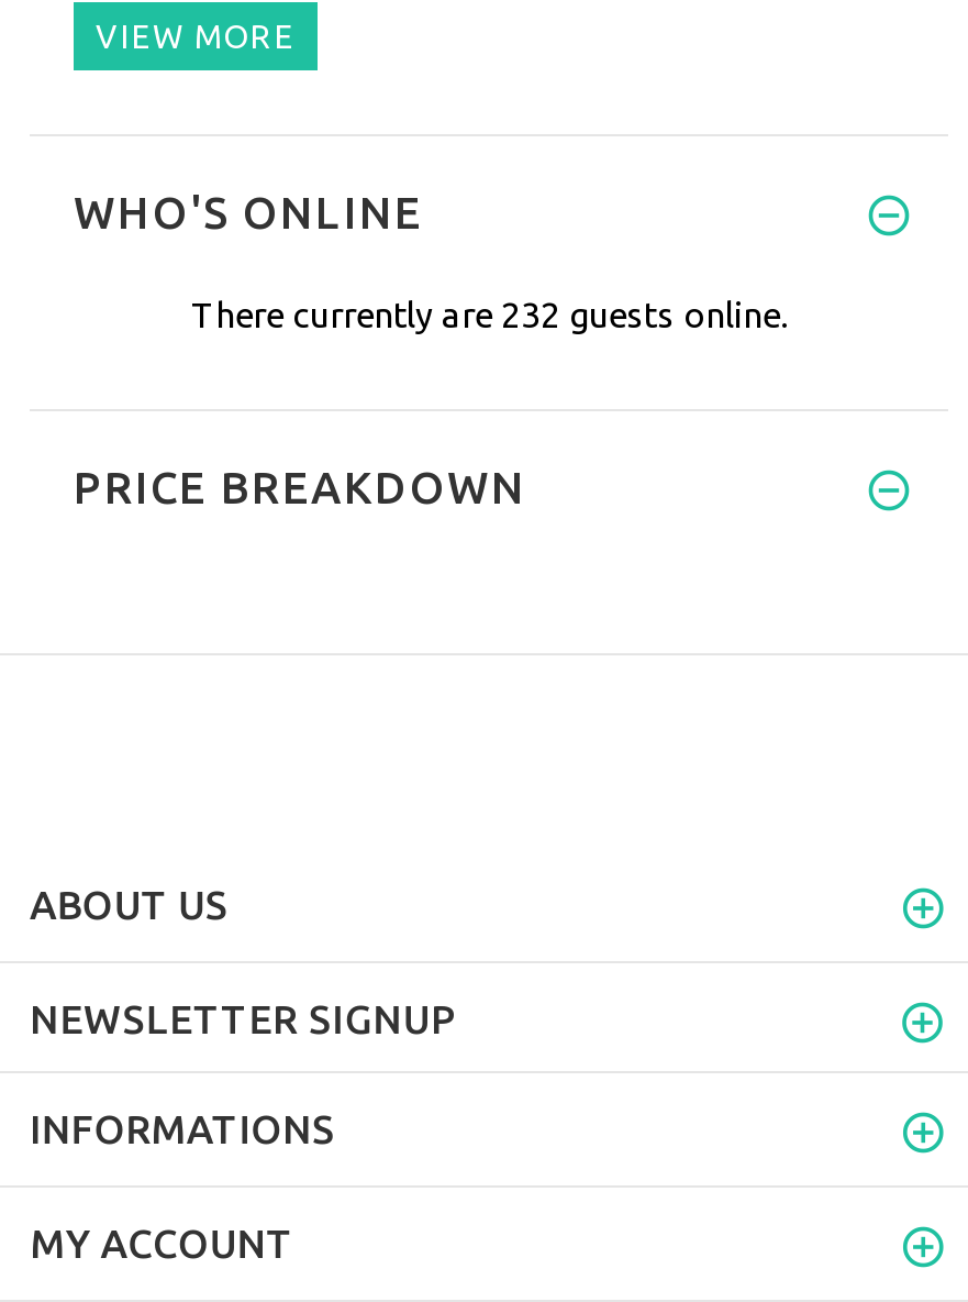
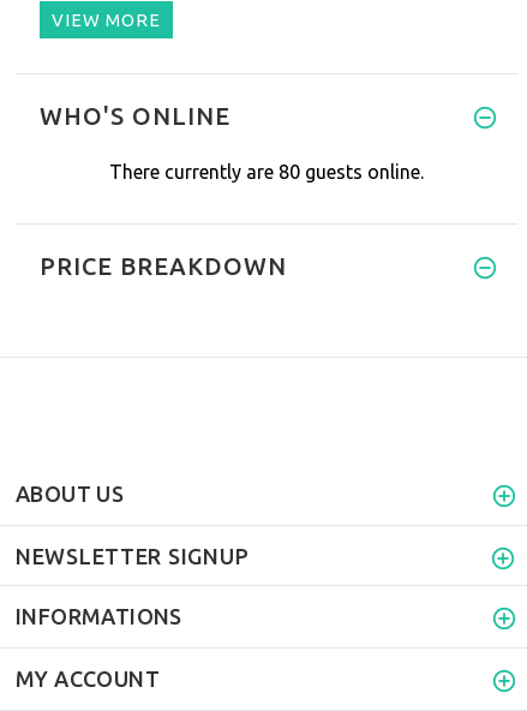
- There currently are 232 guests online.
+ There currently are 80 guests online.
